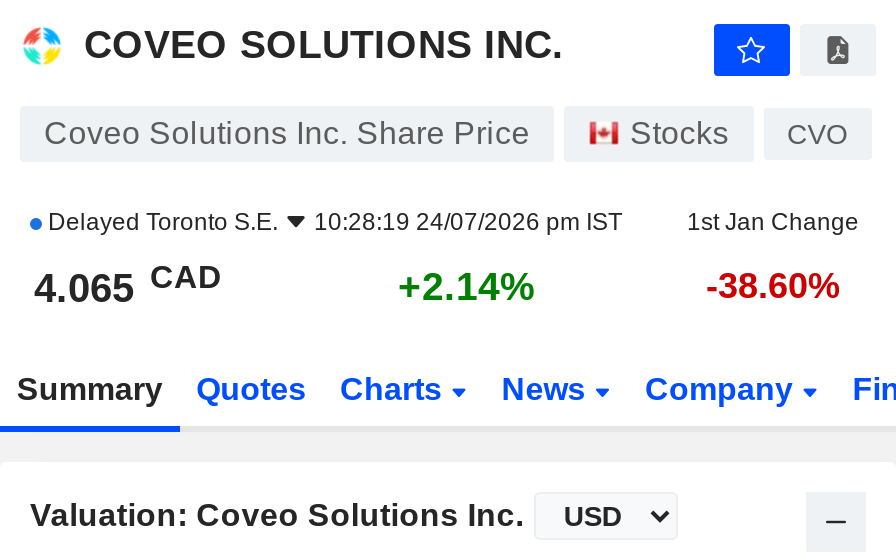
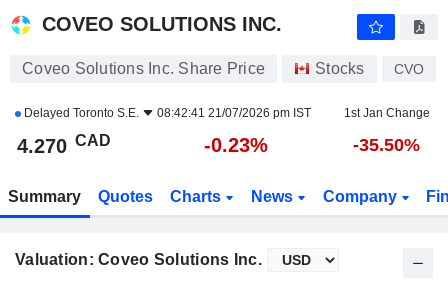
- Delayed Toronto S.E. 10:28:19 24/07/2026 pm IST
+ Delayed Toronto S.E. 08:42:41 21/07/2026 pm IST

- 4.065 CAD
+ 4.270 CAD

- +2.14%
+ -0.23%

- -38.60%
+ -35.50%
